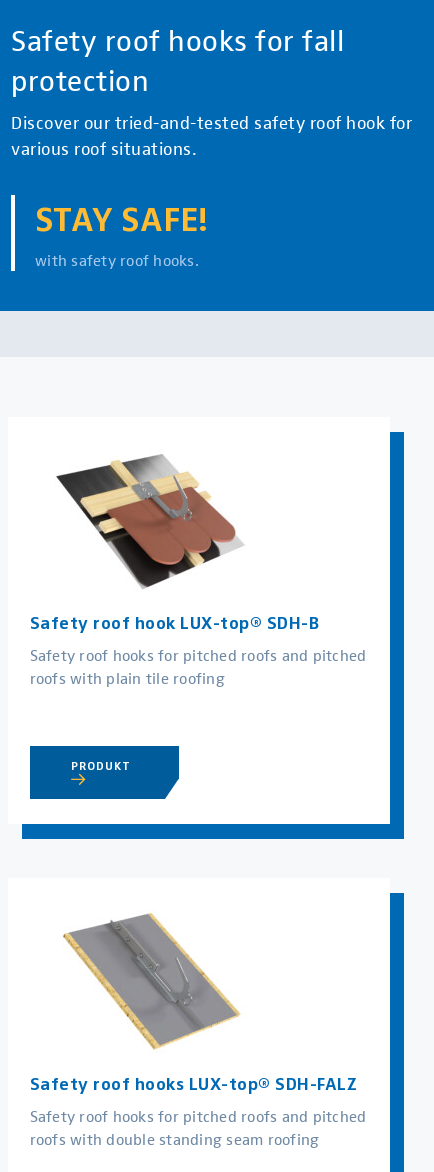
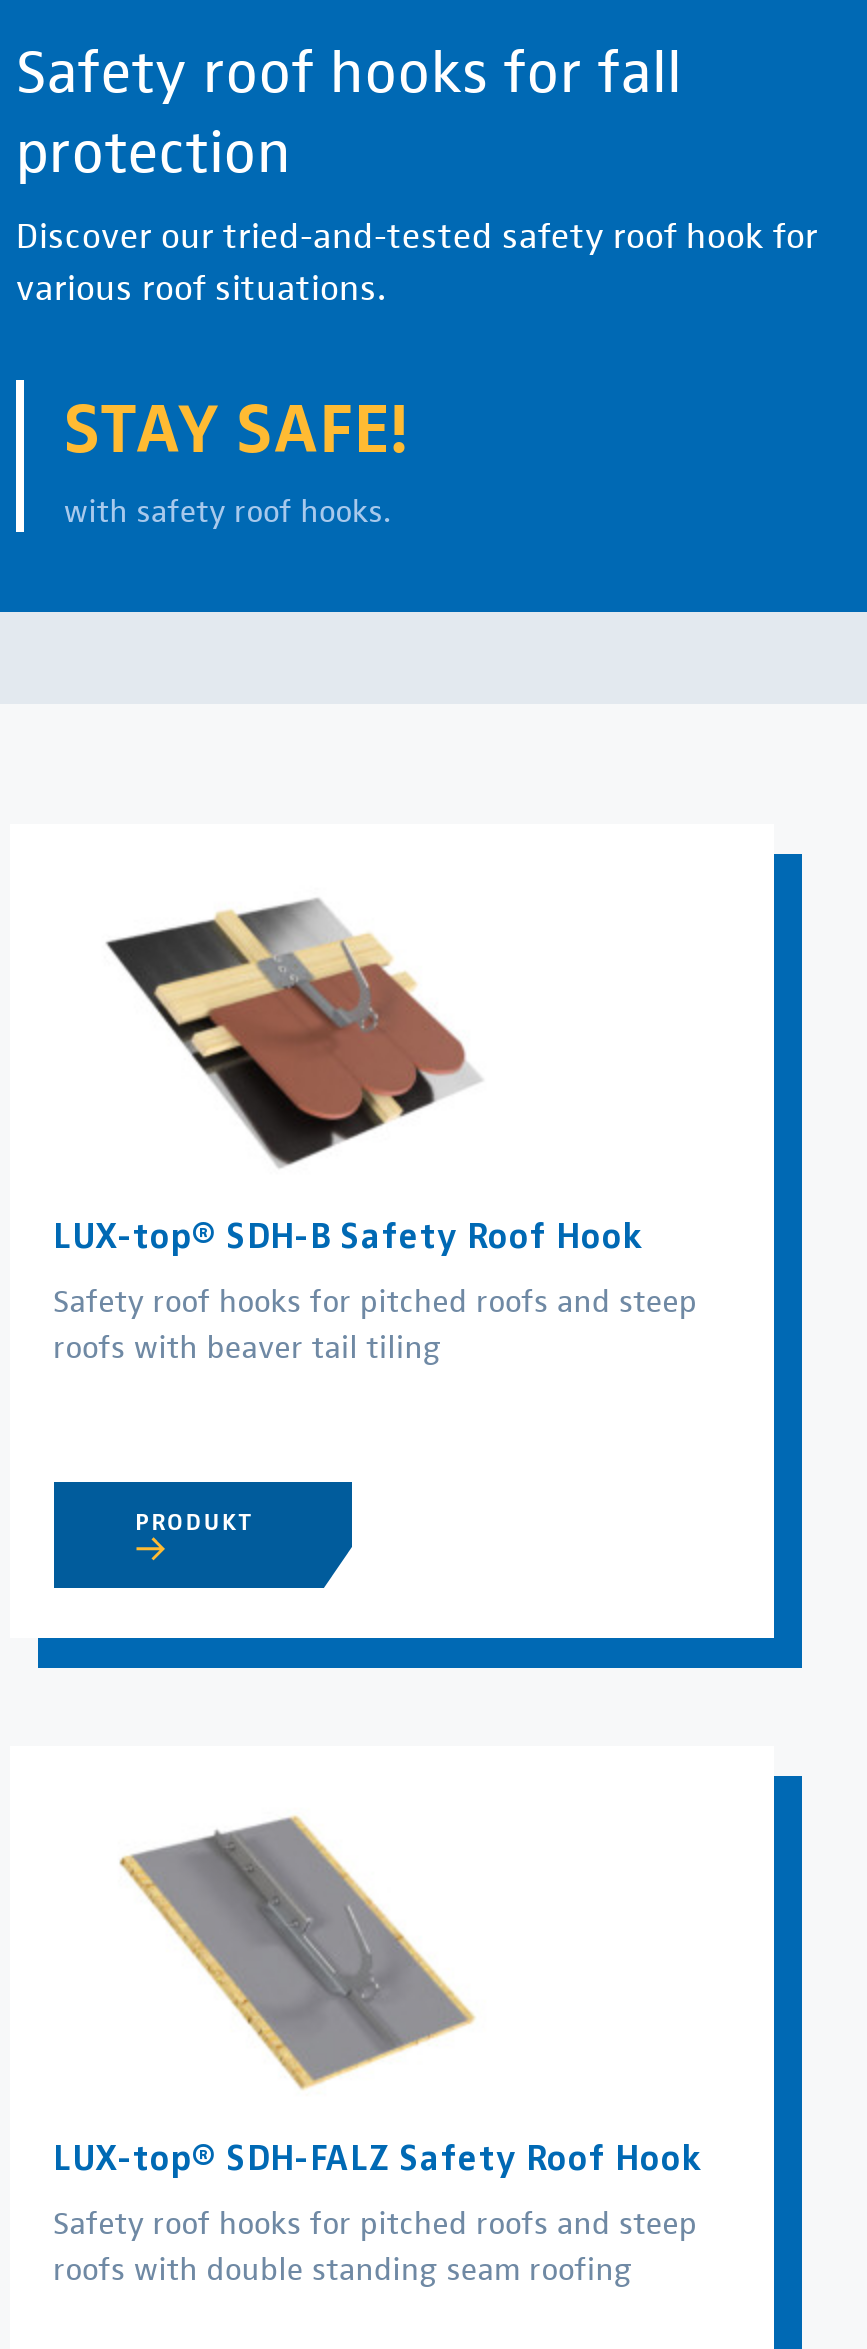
- Safety roof hook LUX-top® SDH-B
- Safety roof hooks for pitched roofs and pitched
- roofs with plain tile roofing
+ LUX-top® SDH-B Safety Roof Hook
+ Safety roof hooks for pitched roofs and steep
+ roofs with beaver tail tiling

- Safety roof hooks LUX-top® SDH-FALZ
- Safety roof hooks for pitched roofs and pitched
+ LUX-top® SDH-FALZ Safety Roof Hook
+ Safety roof hooks for pitched roofs and steep
